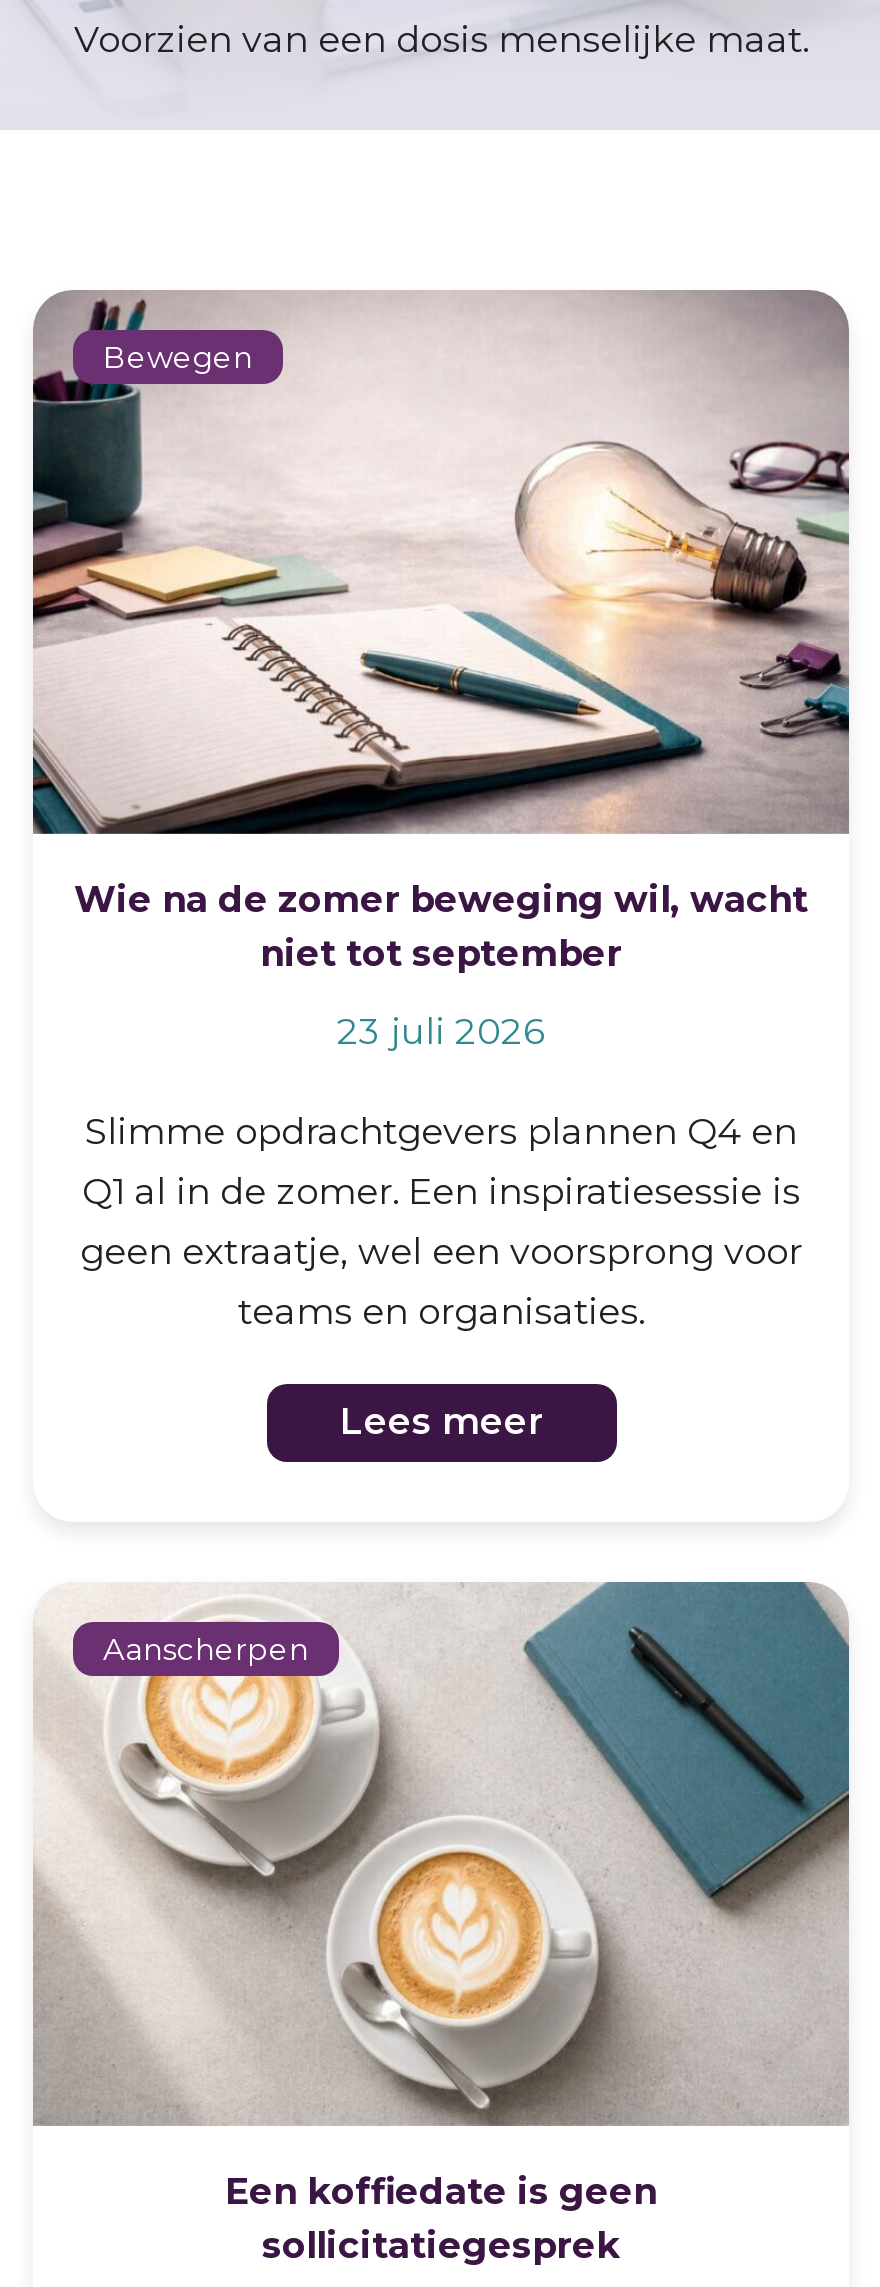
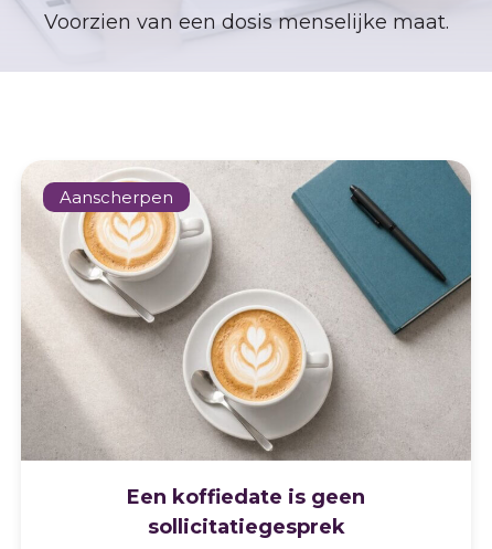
- [image]
- Bewegen

- Wie na de zomer beweging wil, wacht
- niet tot september
- 23 juli 2026
- Slimme opdrachtgevers plannen Q4 en
- Q1 al in de zomer. Een inspiratiesessie is
- geen extraatje, wel een voorsprong voor
- teams en organisaties.
- Lees meer
